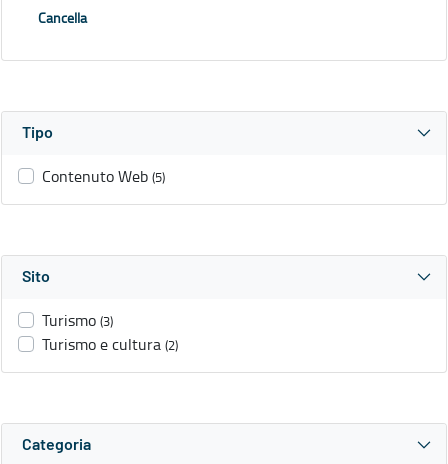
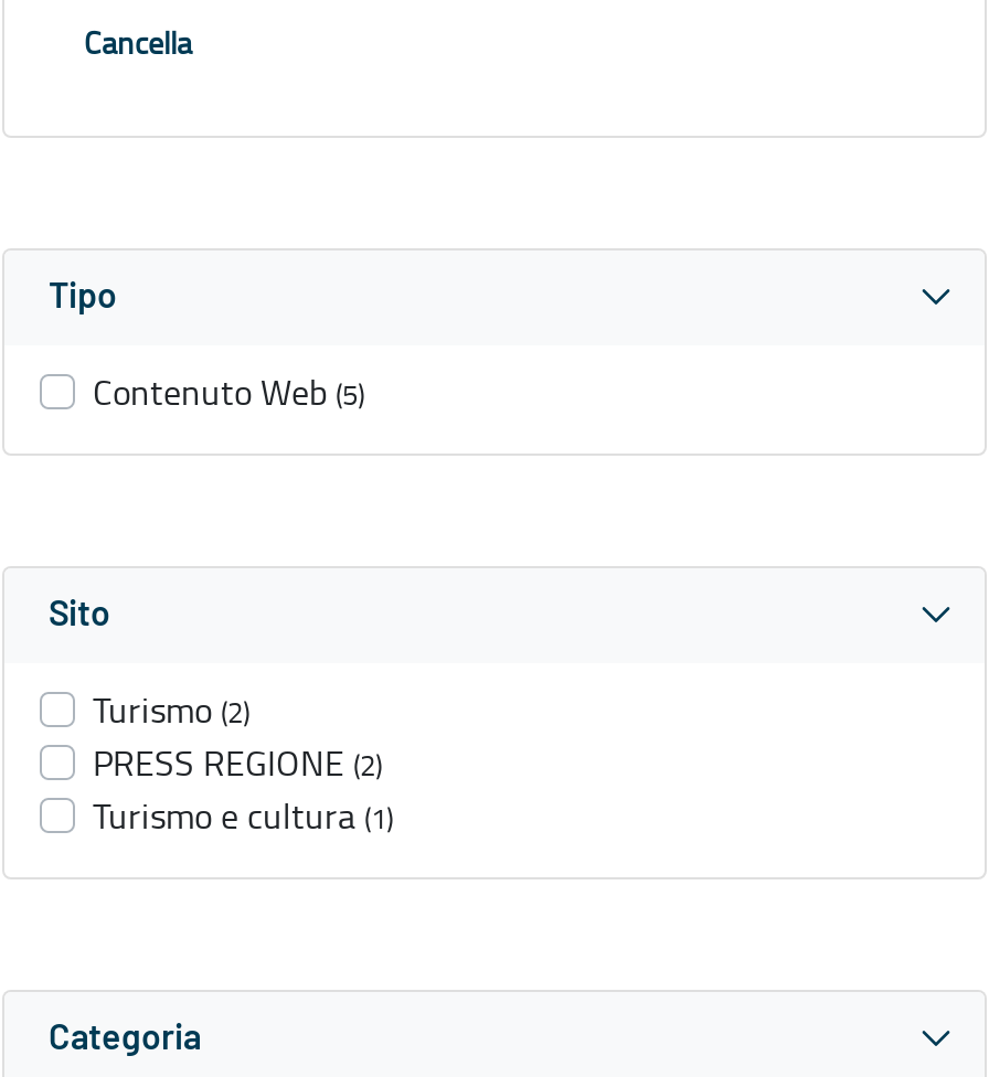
- Turismo (3)
- Turismo e cultura (2)
+ Turismo (2)
+ PRESS REGIONE (2)
+ Turismo e cultura (1)
